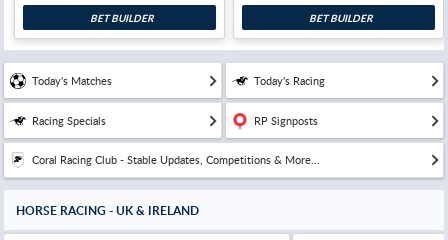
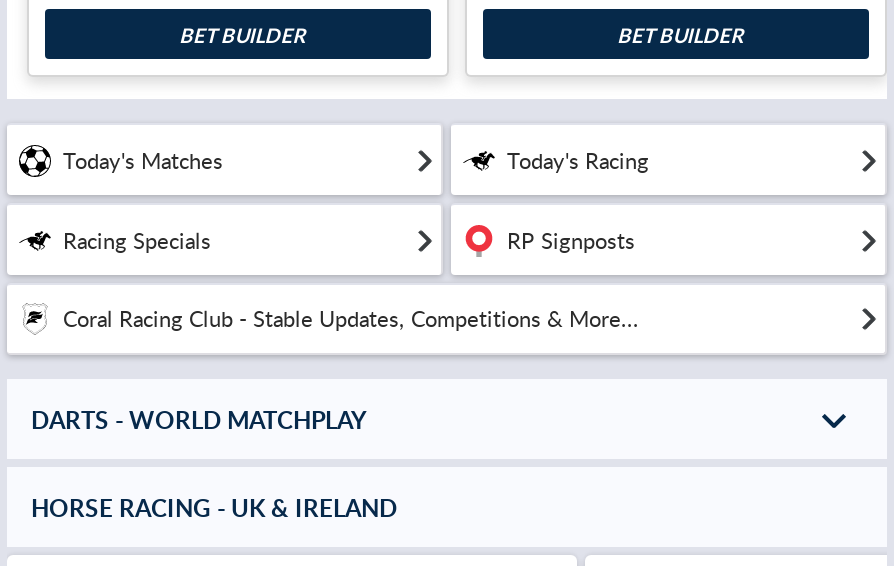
+ DARTS - WORLD MATCHPLAY
